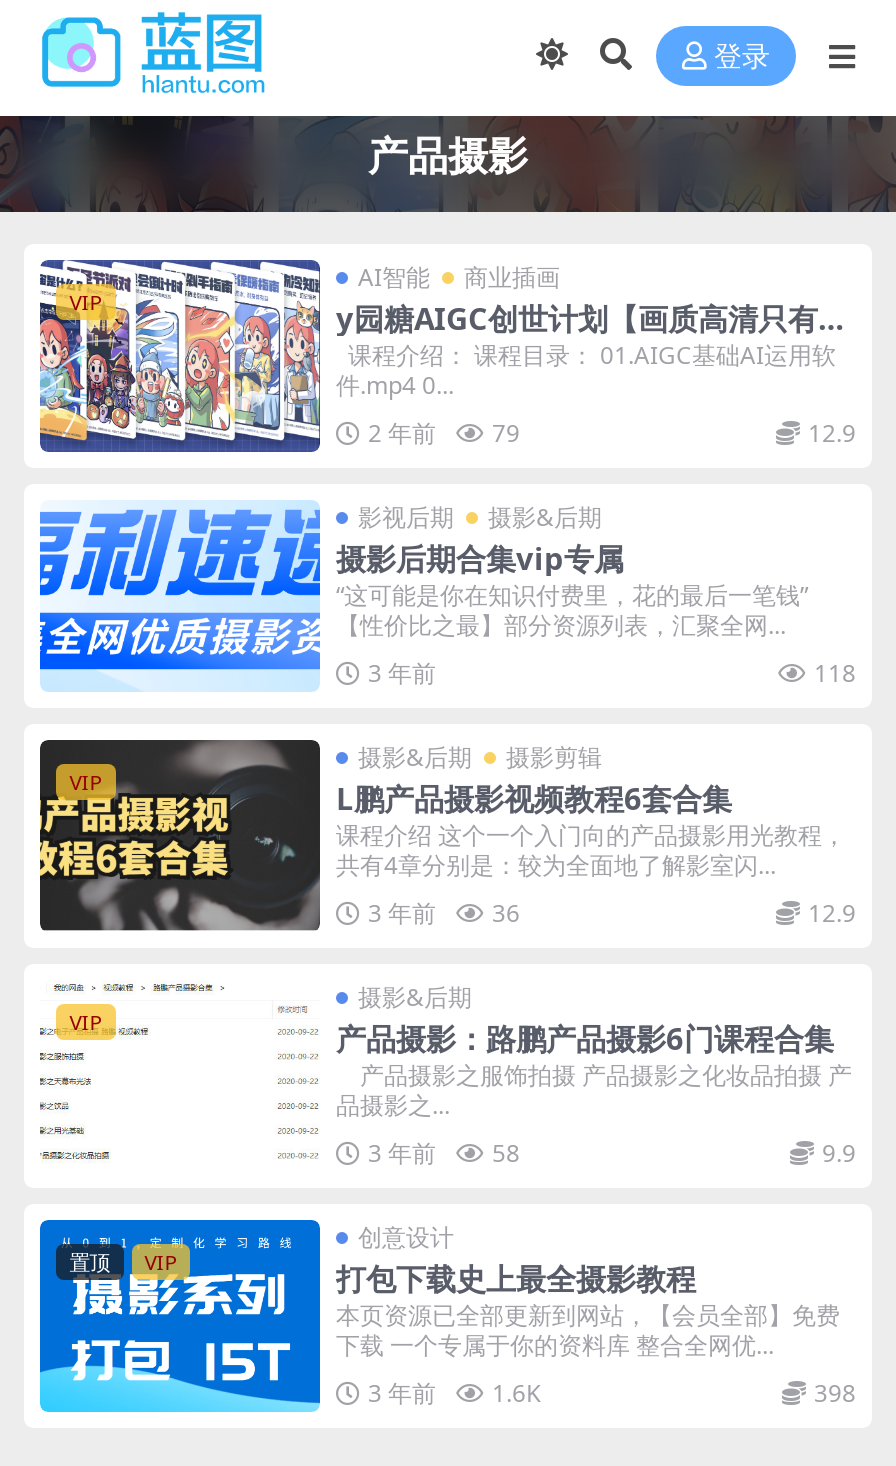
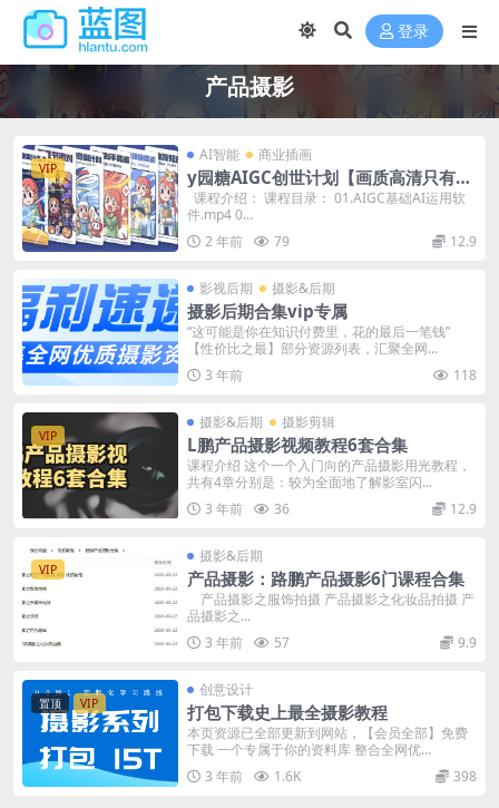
- 3 年前 58
+ 3 年前 57
